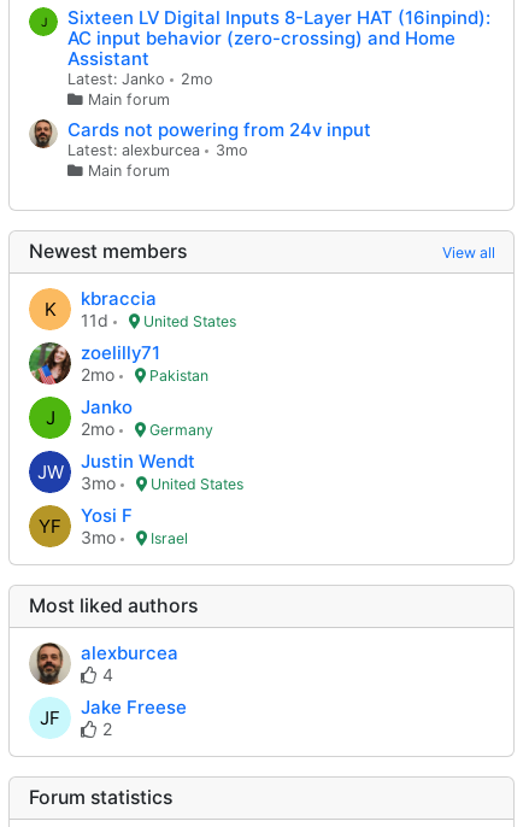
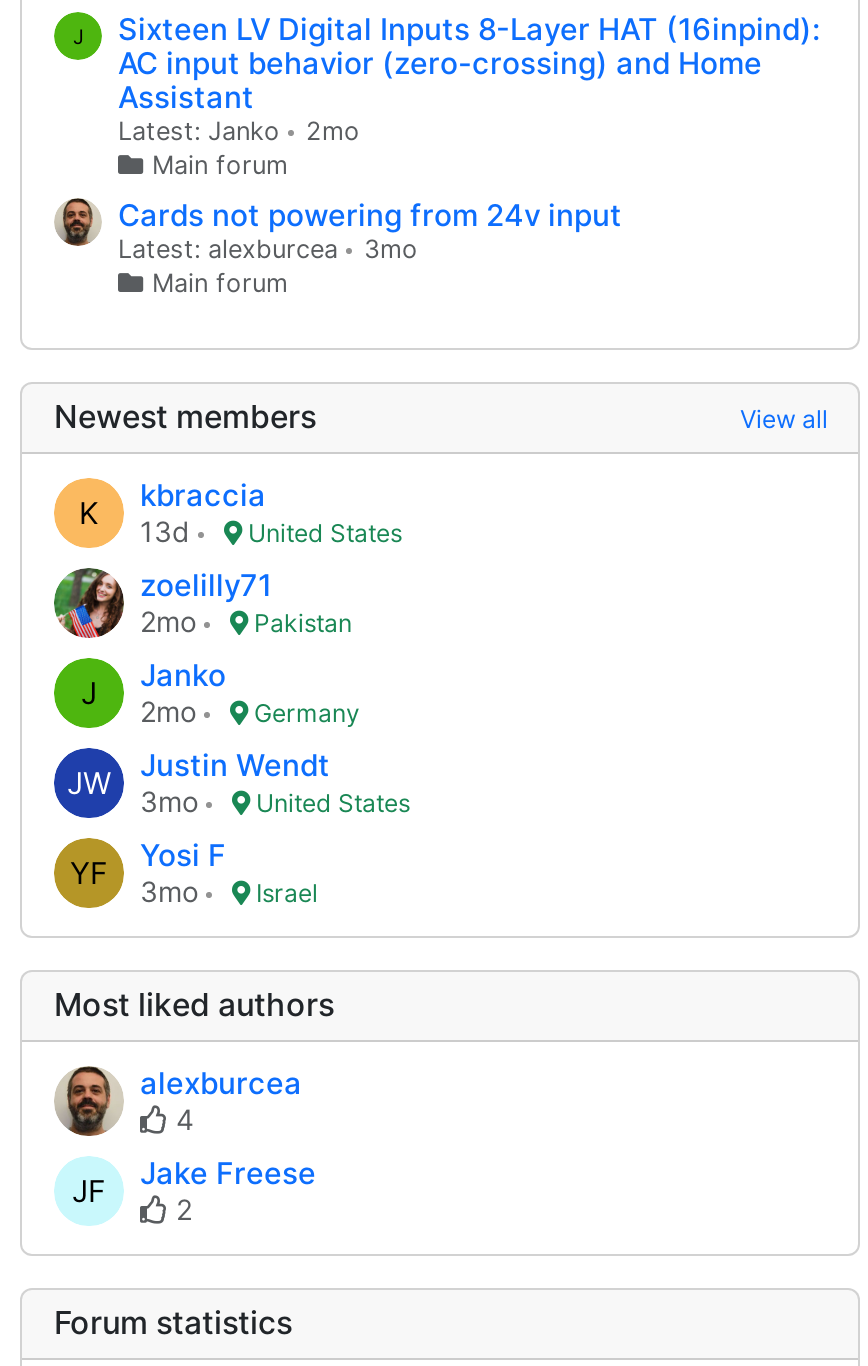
- K 11d kbraccia United States
+ K 13d kbraccia United States
